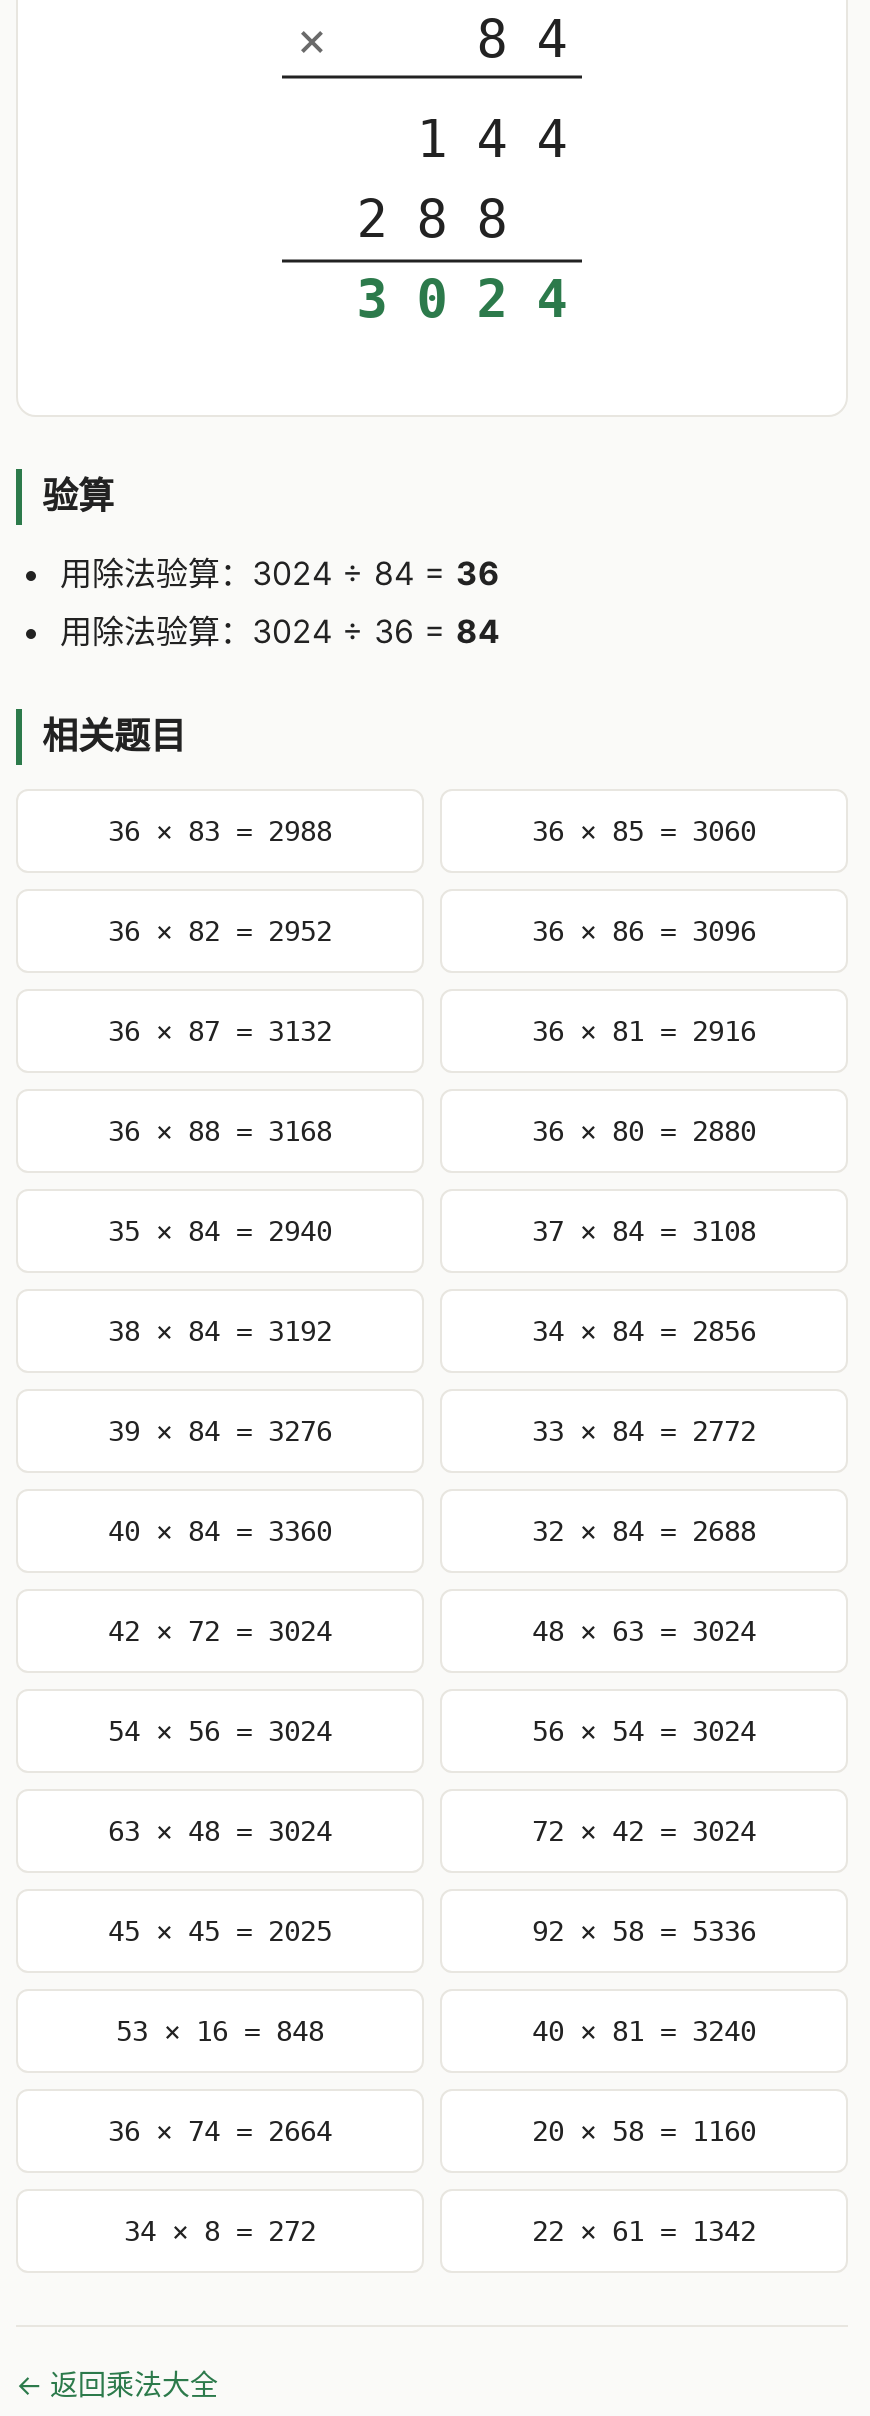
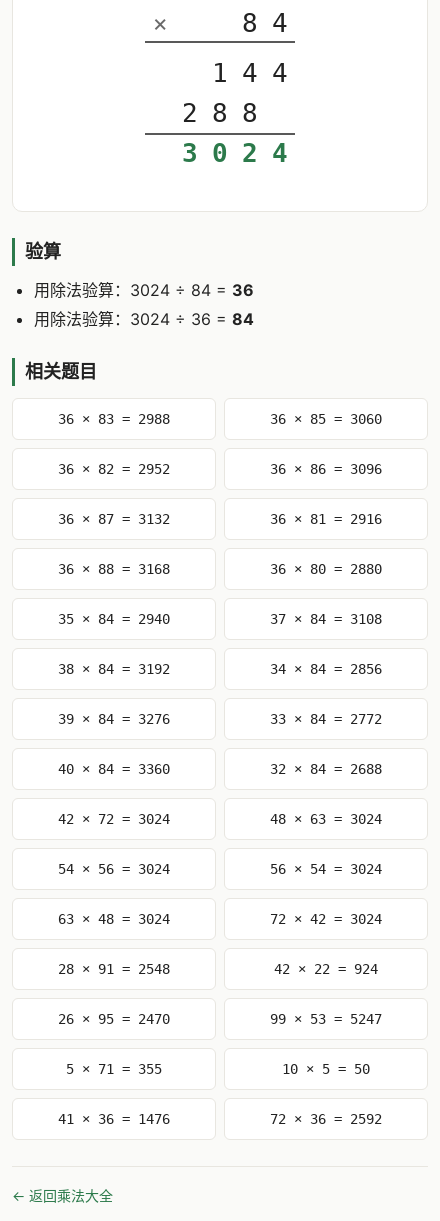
- 45 × 45 = 2025
+ 28 × 91 = 2548

- 92 × 58 = 5336
+ 42 × 22 = 924

- 53 × 16 = 848
+ 26 × 95 = 2470

- 40 × 81 = 3240
+ 99 × 53 = 5247

- 36 × 74 = 2664
+ 5 × 71 = 355

- 20 × 58 = 1160
+ 10 × 5 = 50

- 34 × 8 = 272
+ 41 × 36 = 1476

- 22 × 61 = 1342
+ 72 × 36 = 2592
